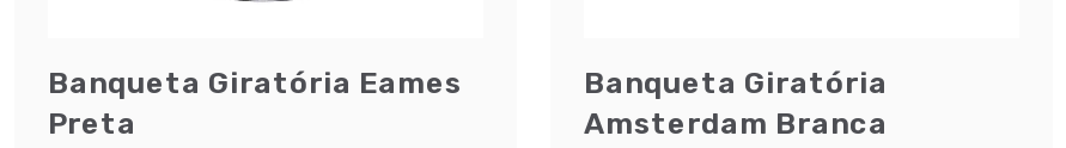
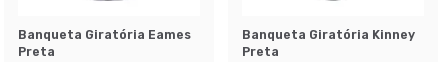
- Banqueta Giratória
- Amsterdam Branca
+ Banqueta Giratória Kinney
+ Preta
